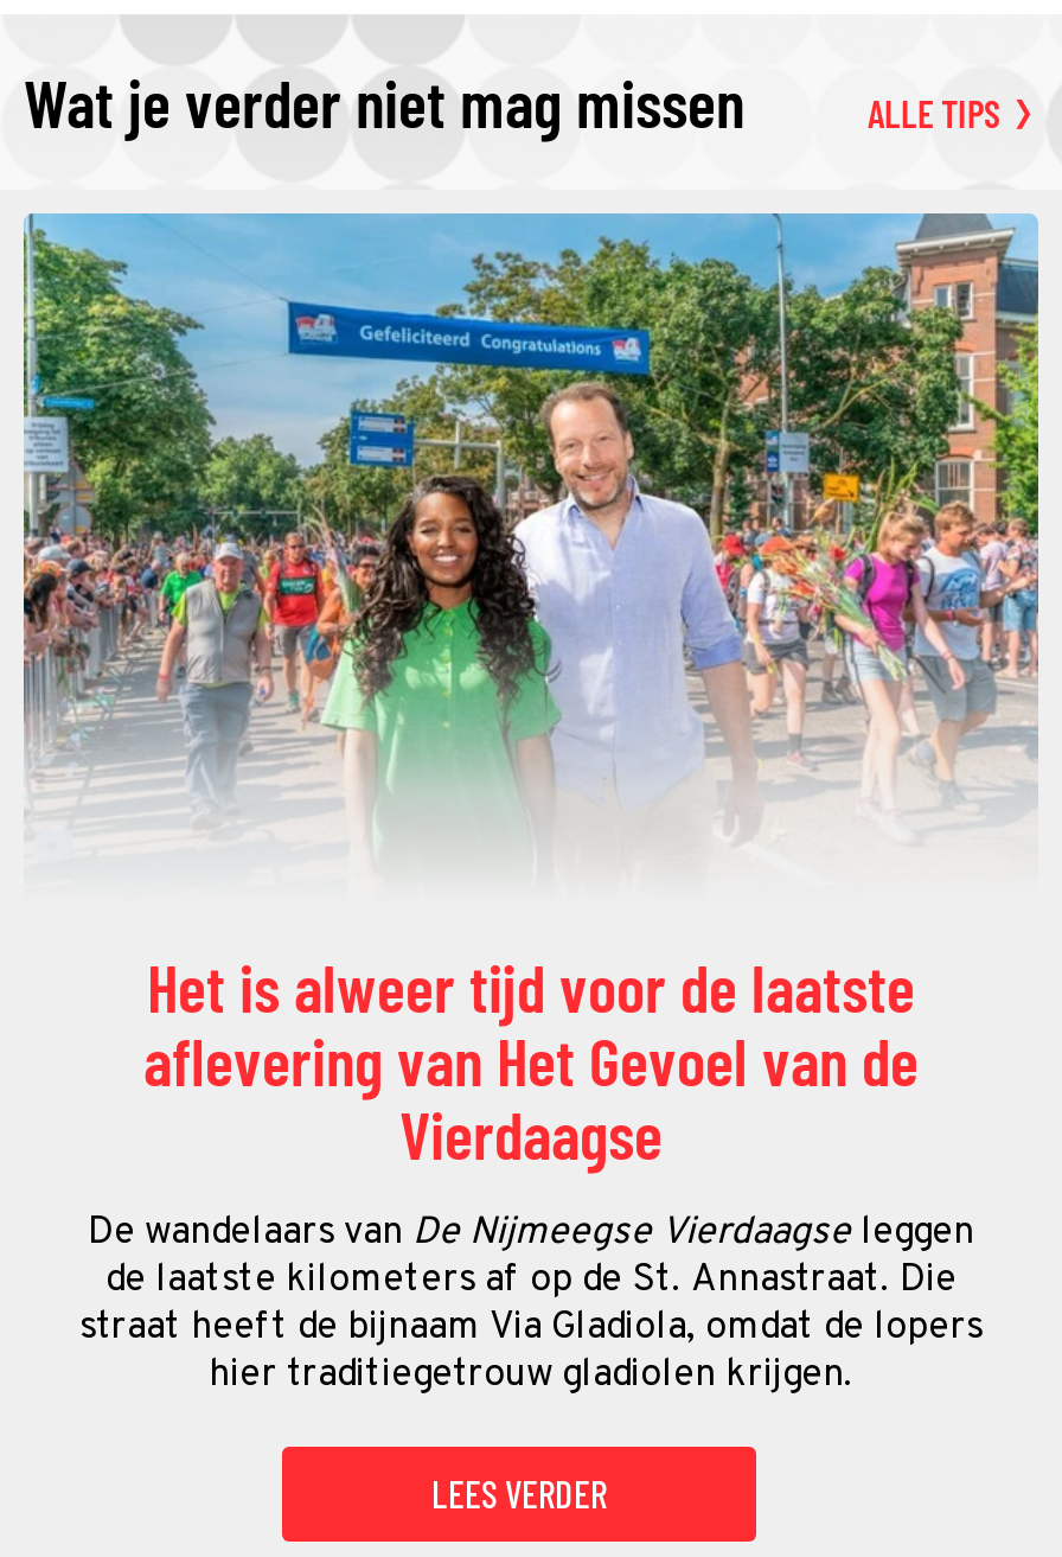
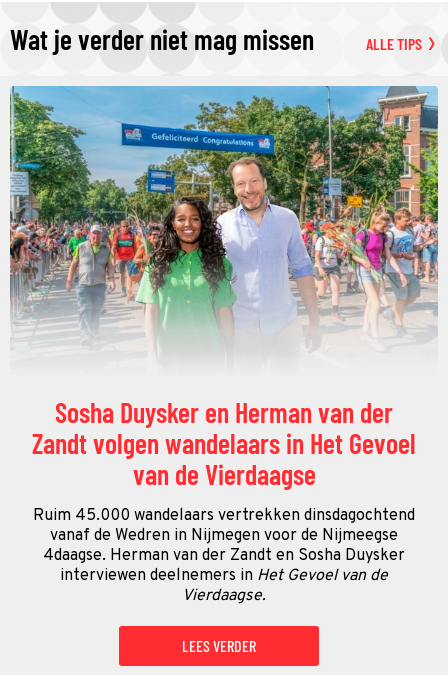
- Het is alweer tijd voor de laatste
- aflevering van Het Gevoel van de
- Vierdaagse
- De wandelaars van De Nijmeegse Vierdaagse leggen
- de laatste kilometers af op de St. Annastraat. Die
- straat heeft de bijnaam Via Gladiola, omdat de lopers
- hier traditiegetrouw gladiolen krijgen.
+ Sosha Duysker en Herman van der
+ Zandt volgen wandelaars in Het Gevoel
+ van de Vierdaagse
+ Ruim 45.000 wandelaars vertrekken dinsdagochtend
+ vanaf de Wedren in Nijmegen voor de Nijmeegse
+ 4daagse. Herman van der Zandt en Sosha Duysker
+ interviewen deelnemers in Het Gevoel van de
+ Vierdaagse.
